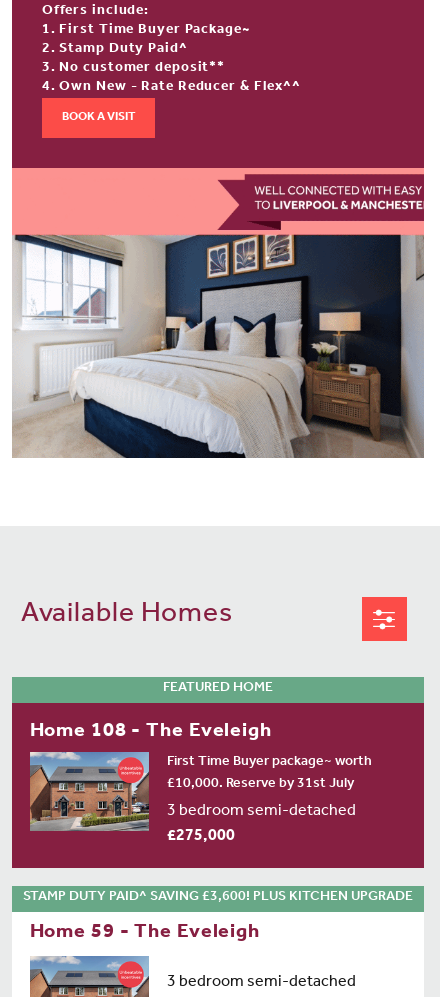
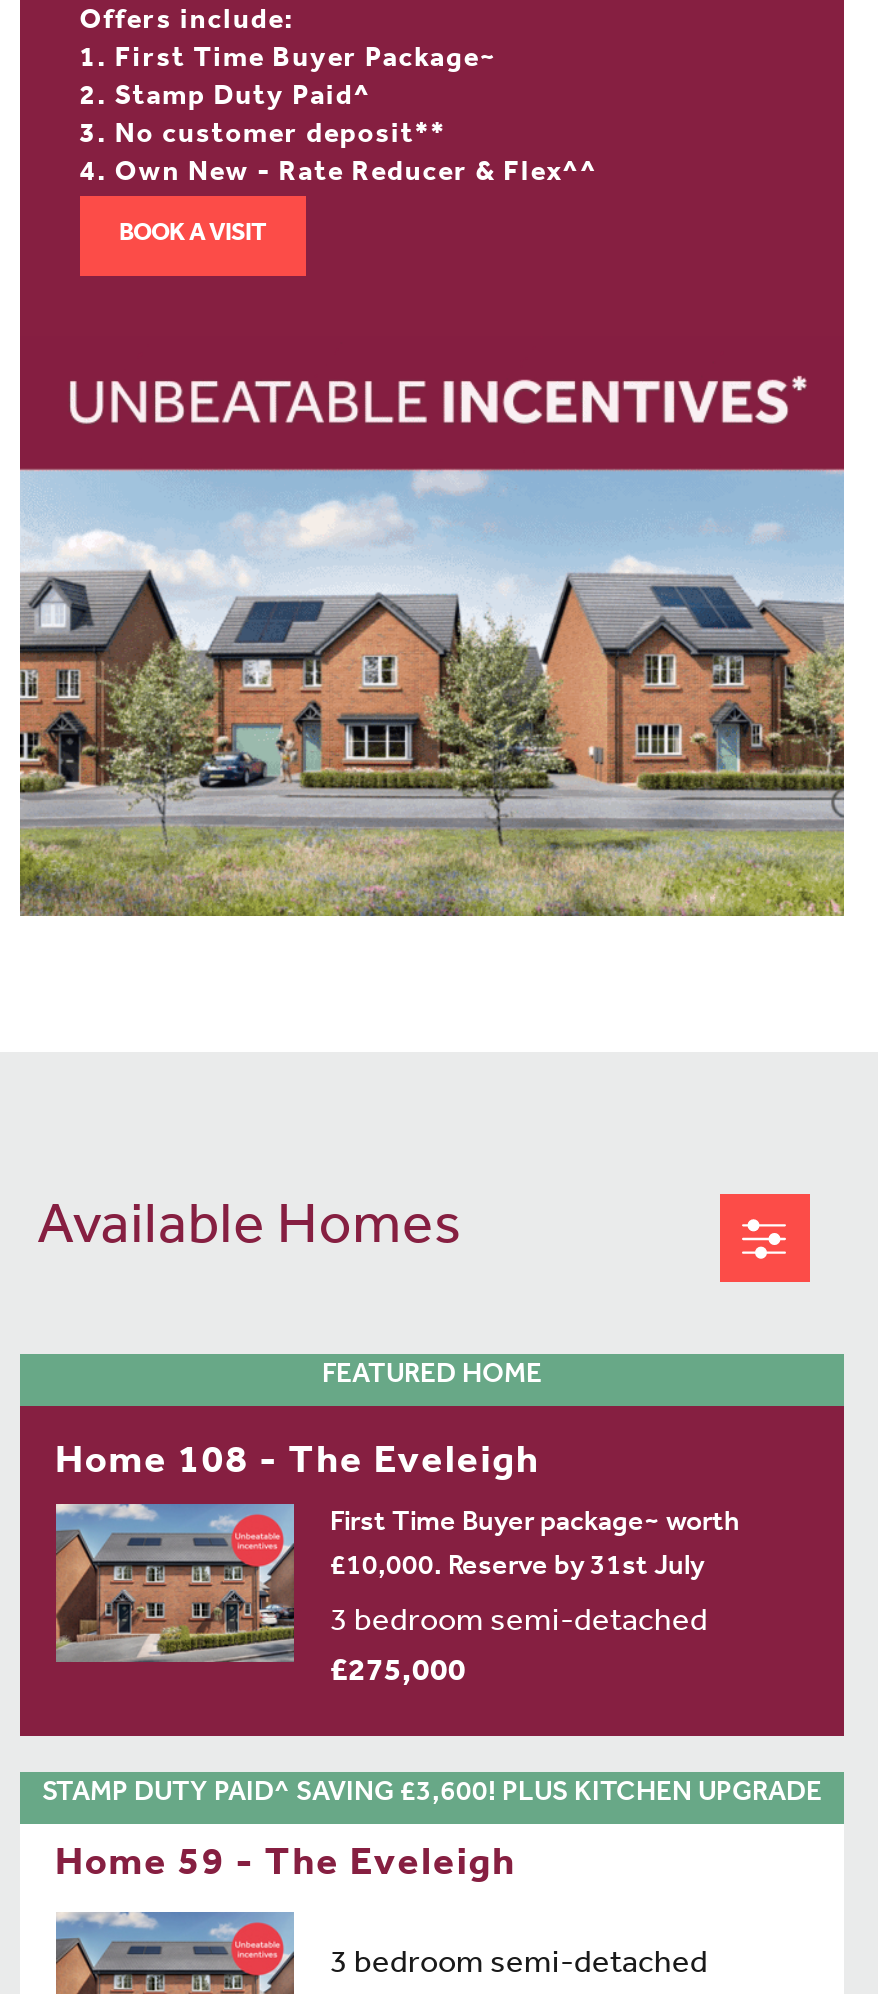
- [image]
+ [image]
